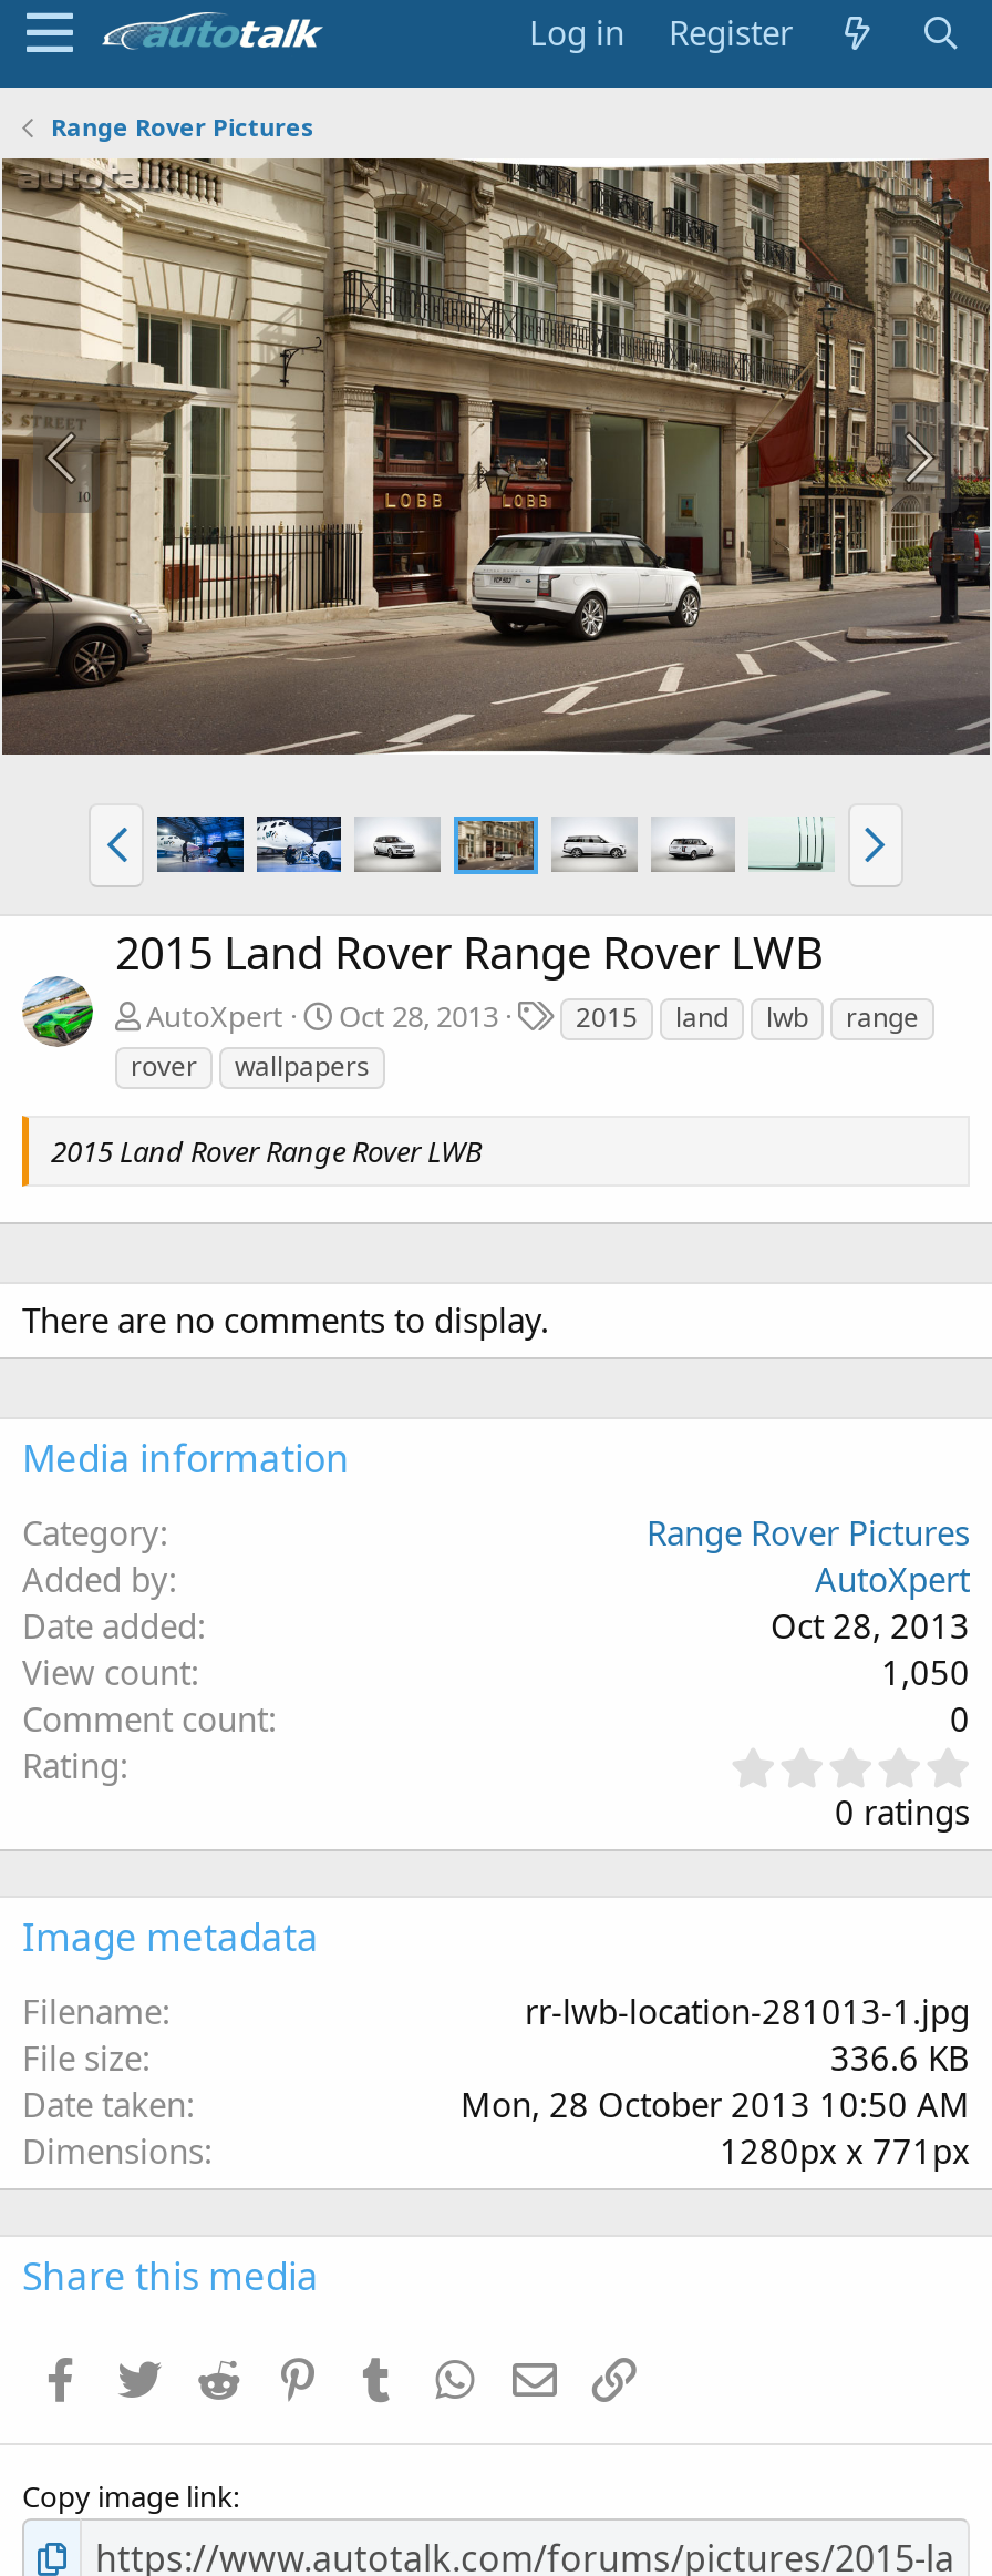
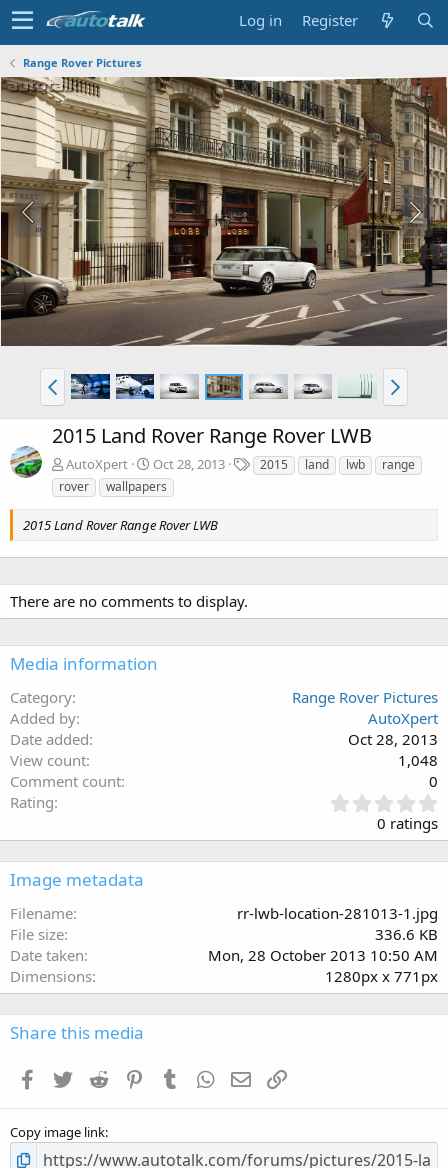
- 1,050
+ 1,048
